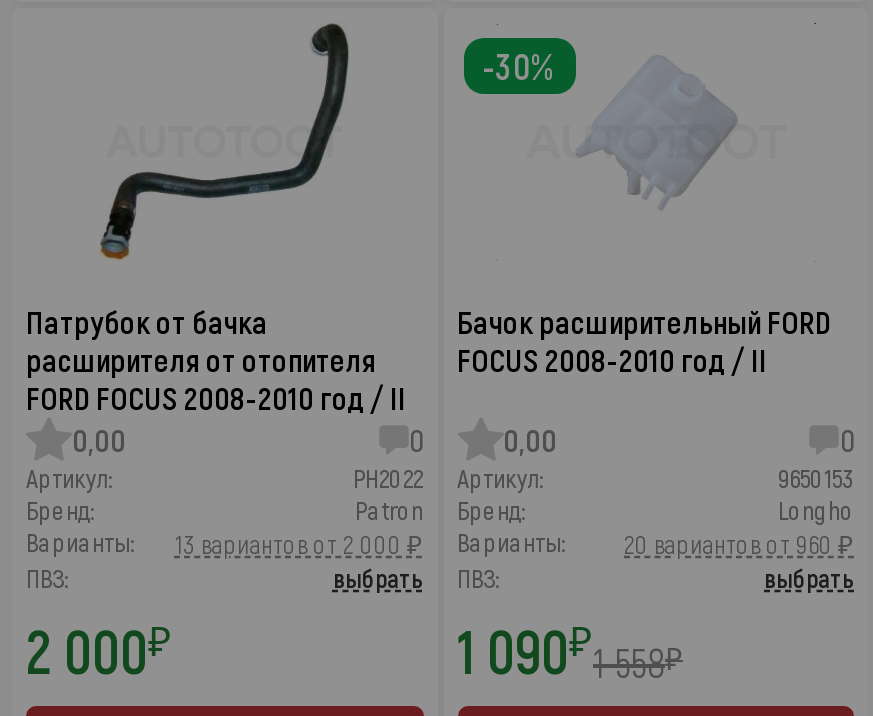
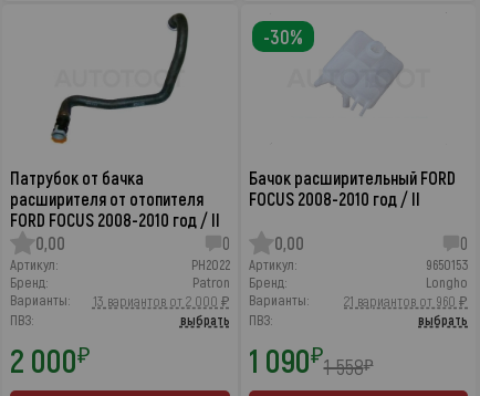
- 20 вариантов от 960 ₽
+ 21 вариантов от 960 ₽
